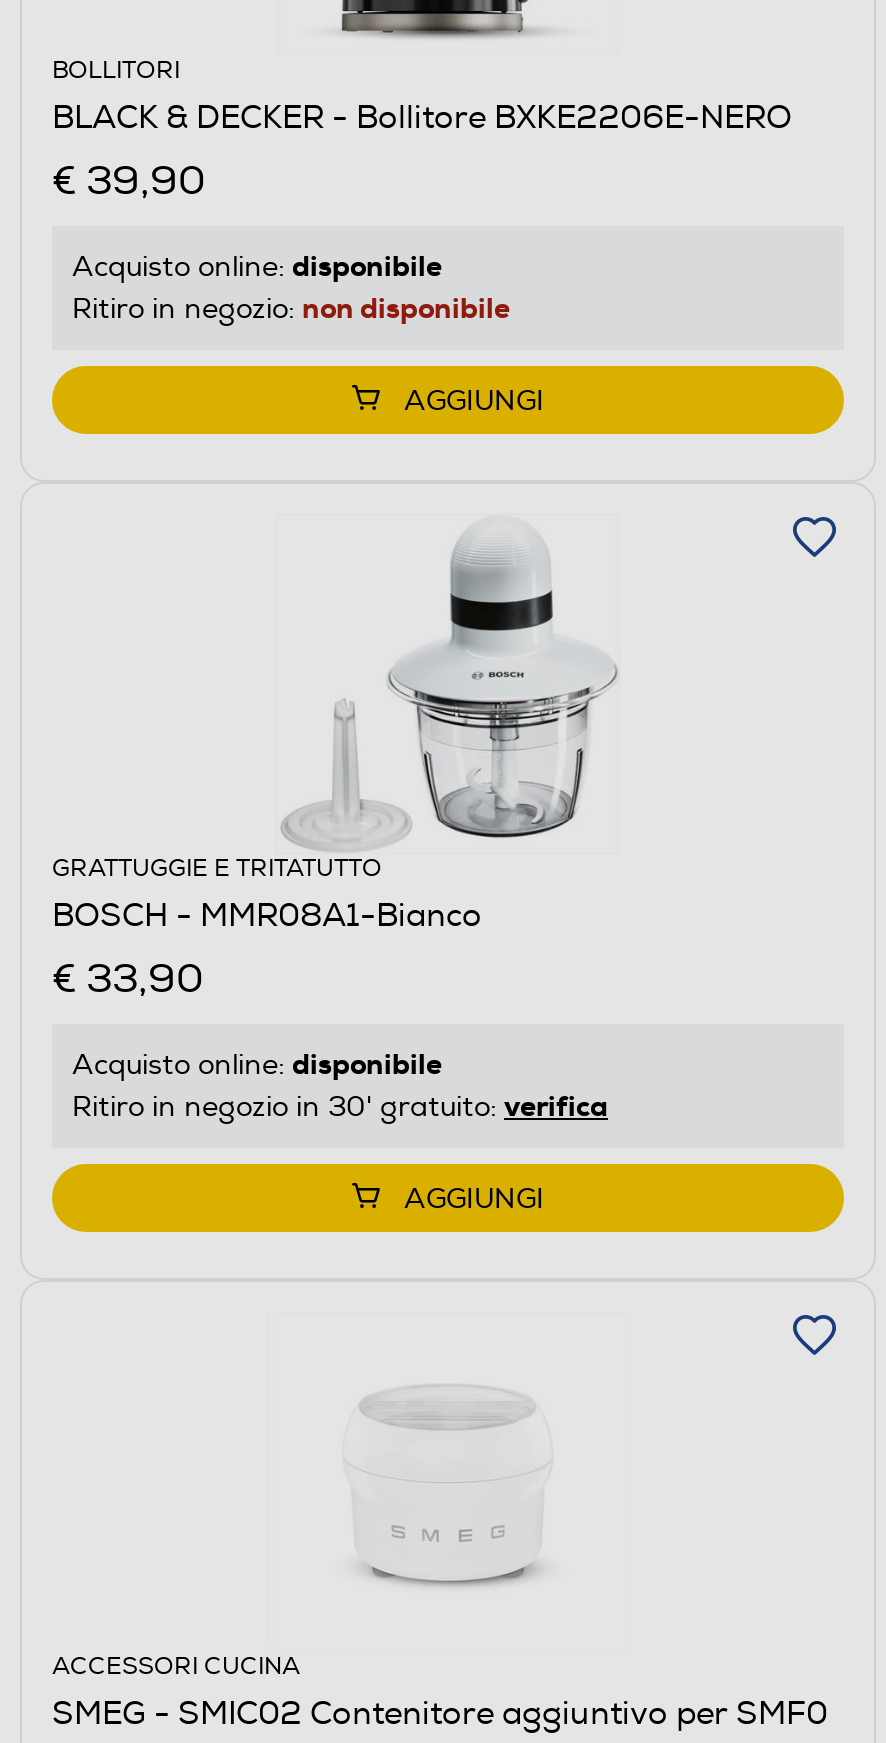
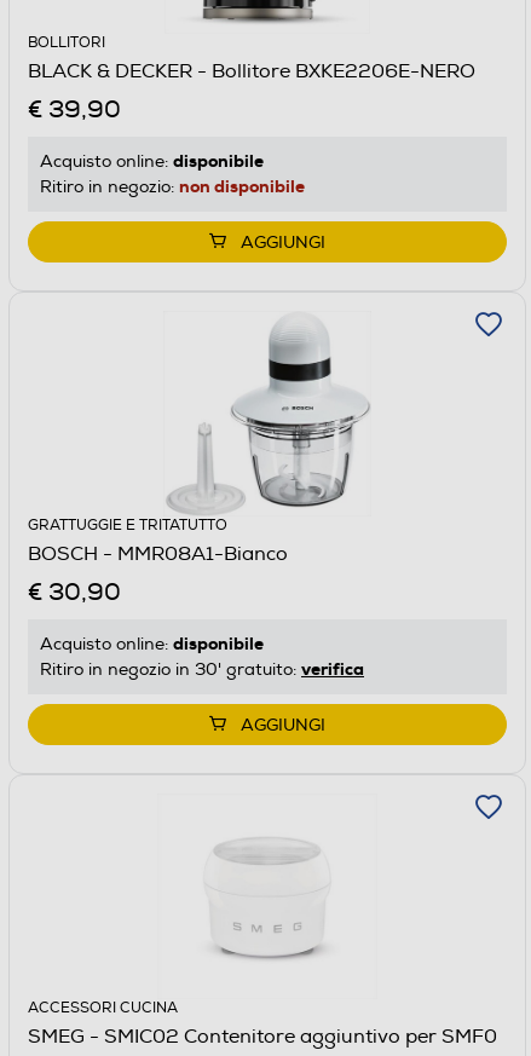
- € 33,90
+ € 30,90
